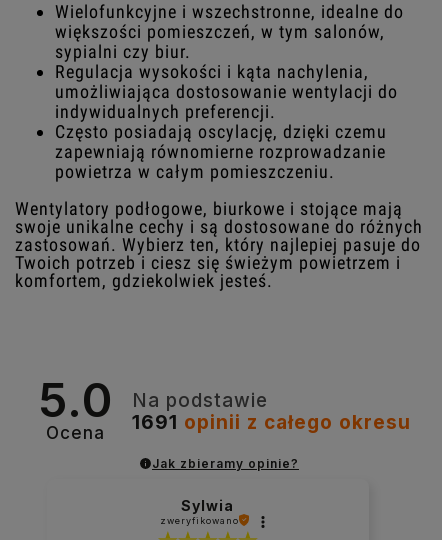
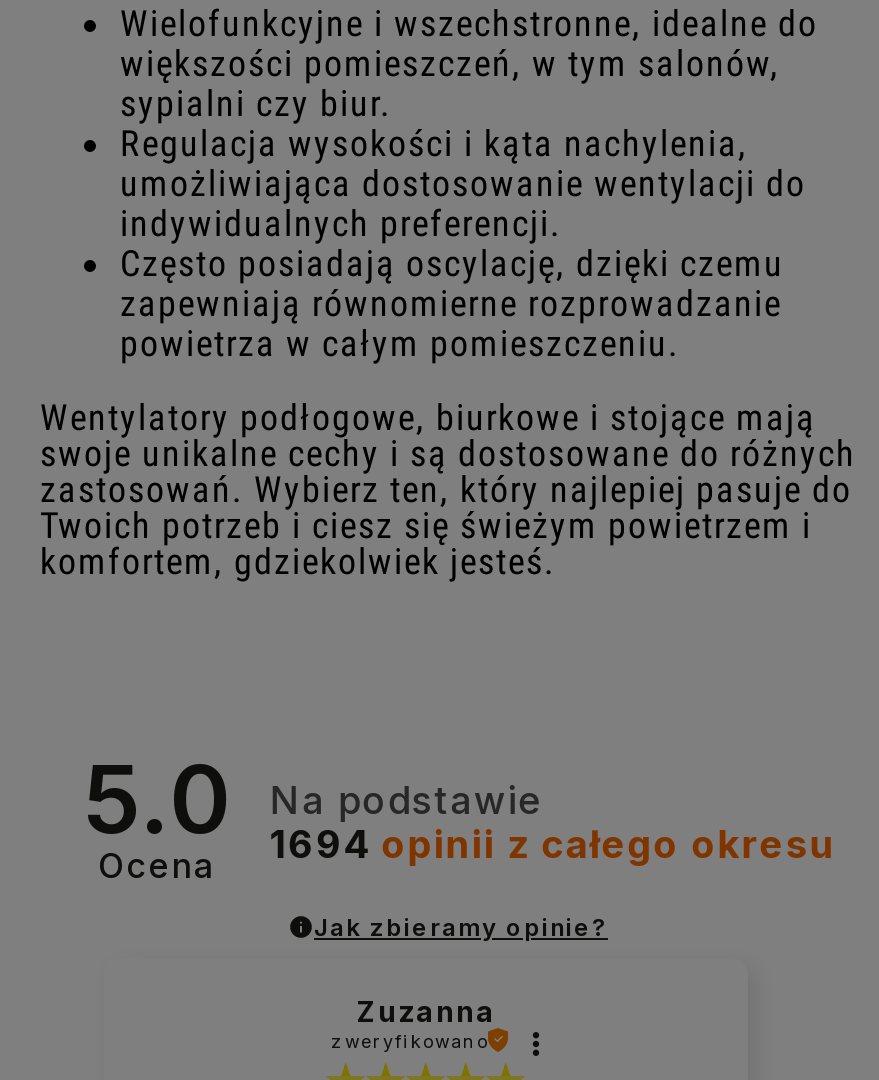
- 1691 opinii z całego okresu
+ 1694 opinii z całego okresu

- Sylwia
+ Zuzanna
